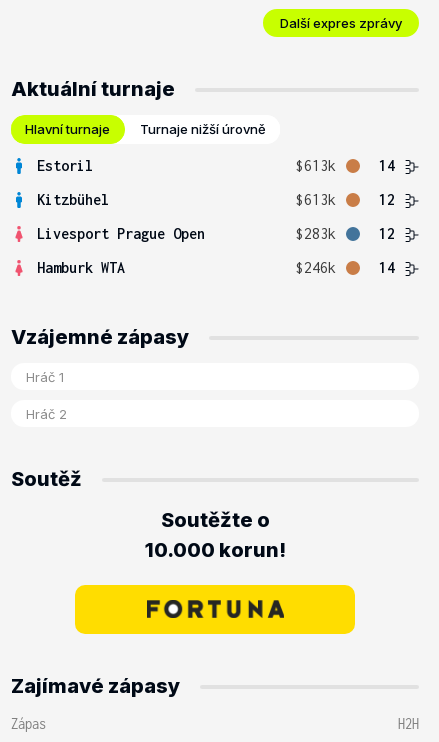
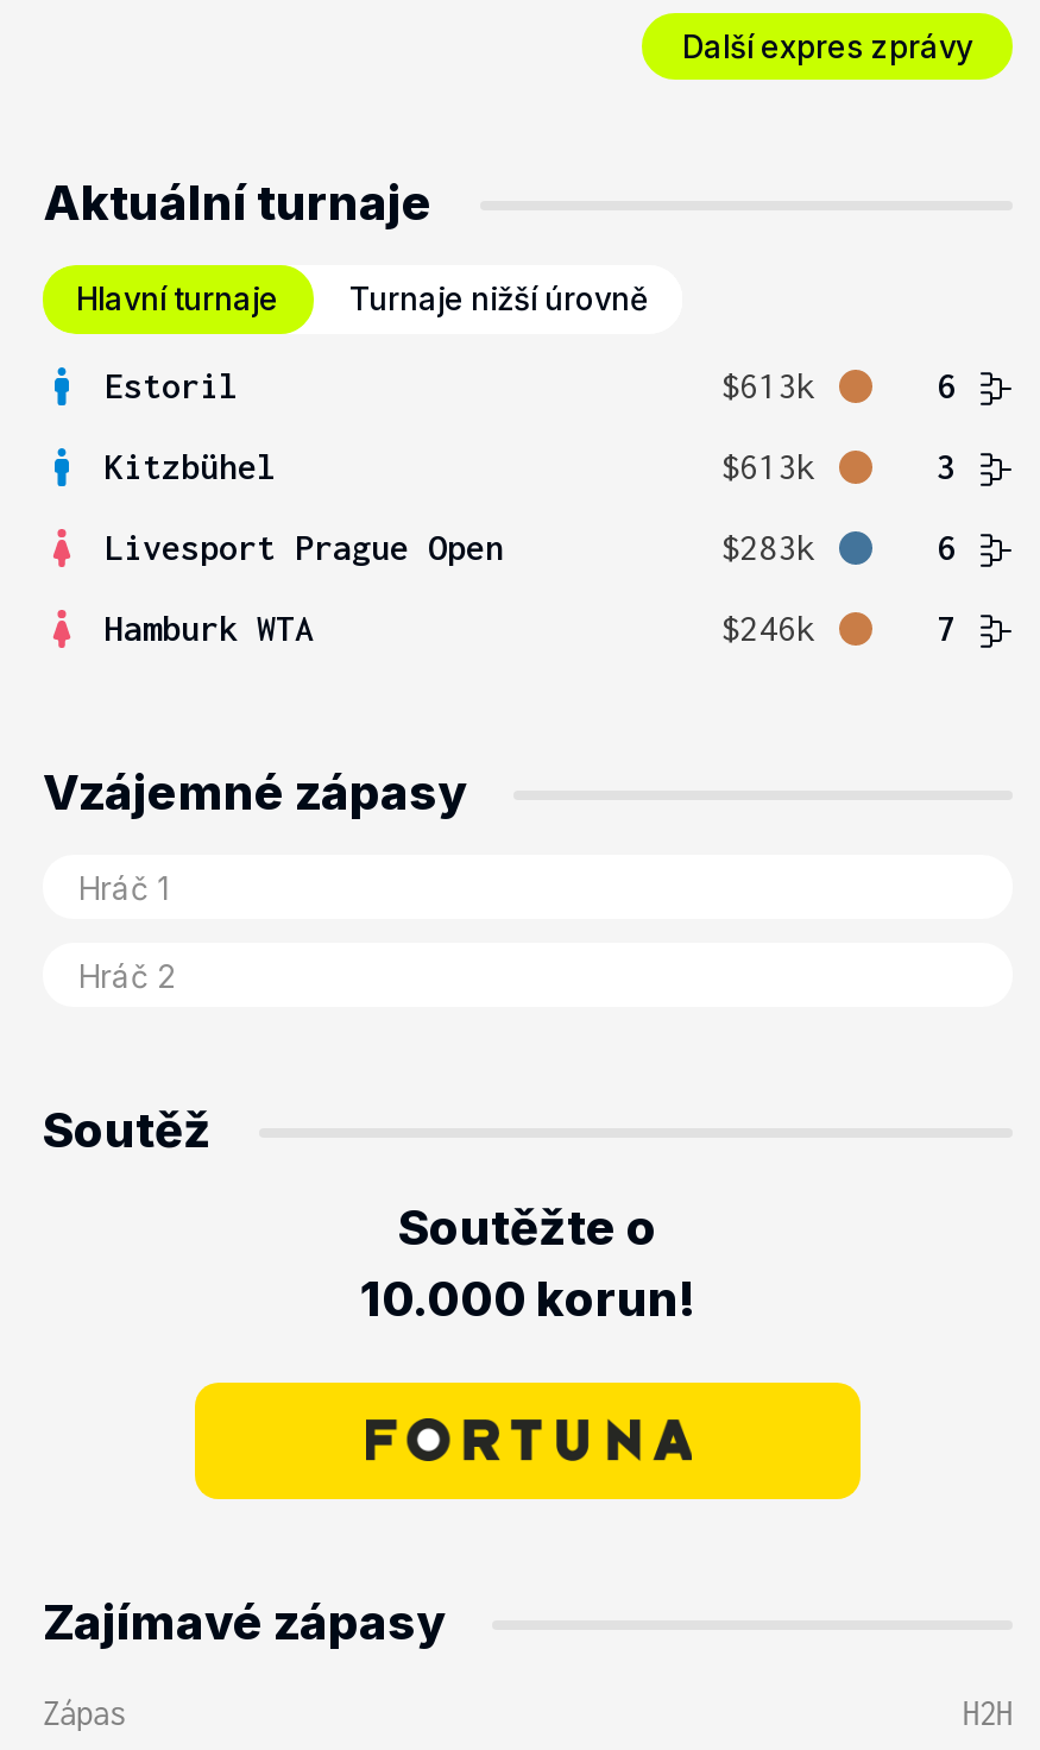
- 14
+ 6

- 12
+ 3

- 12
+ 6

- 14
+ 7
